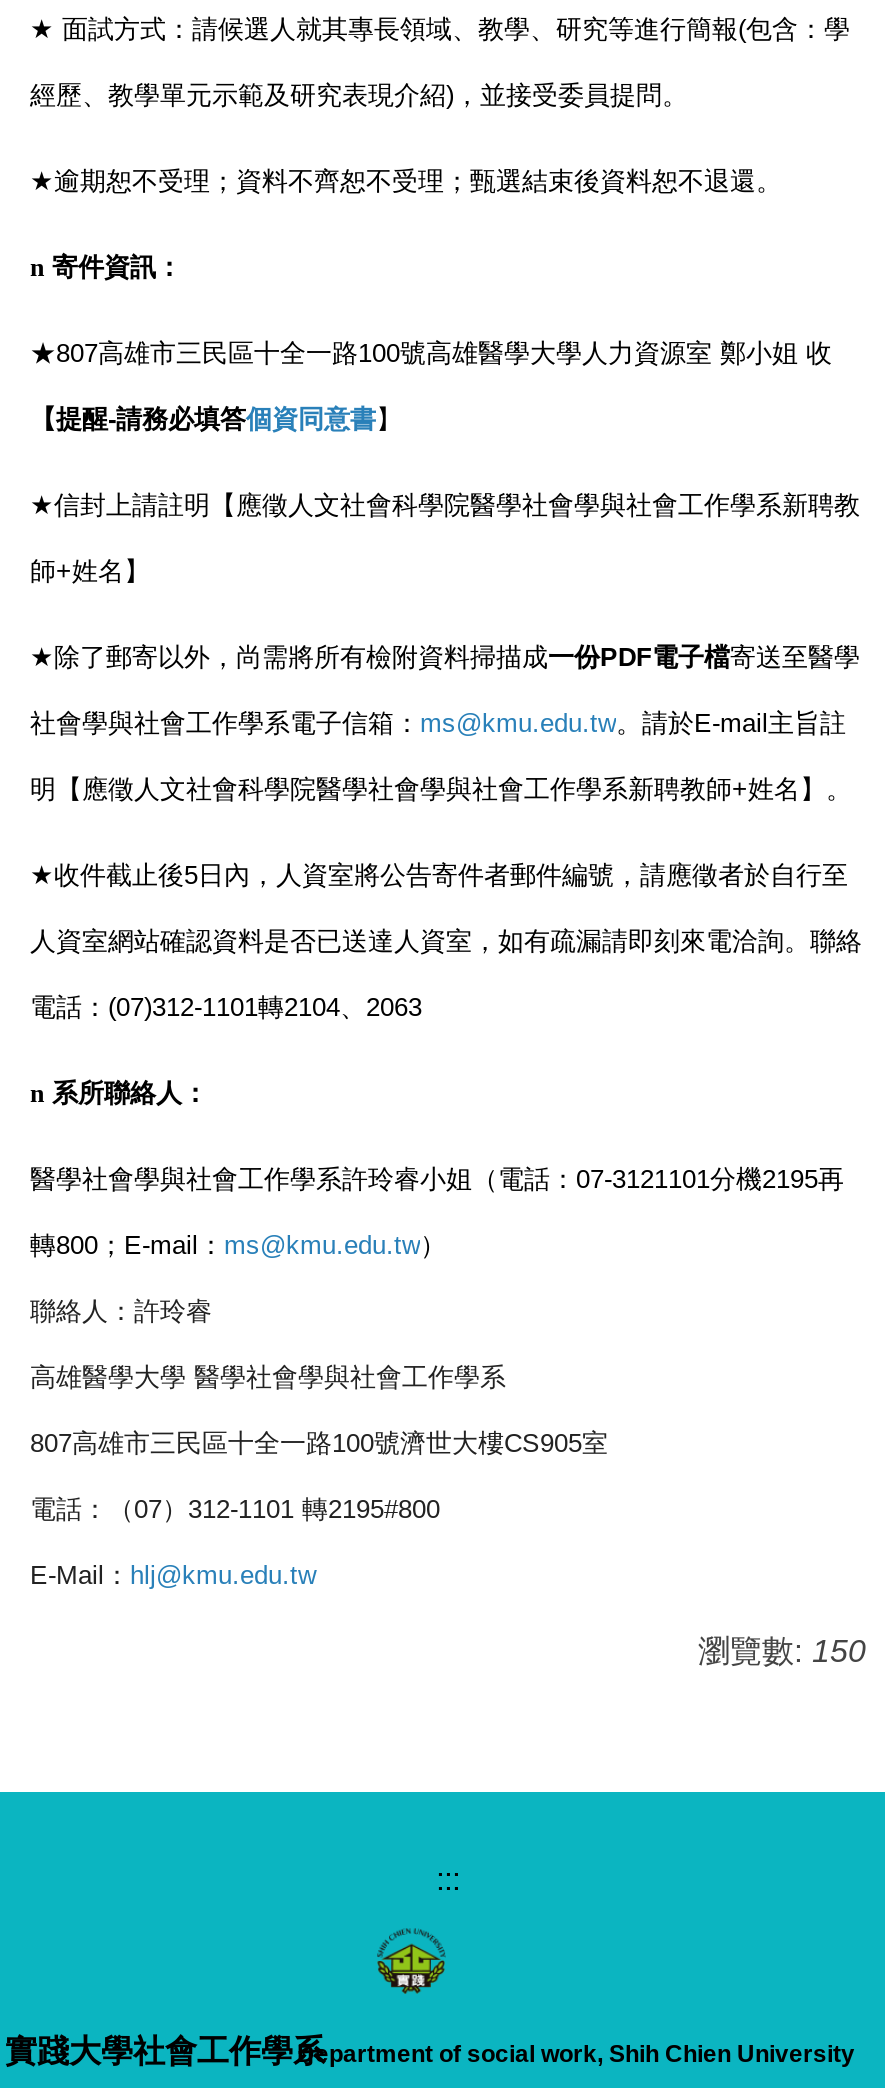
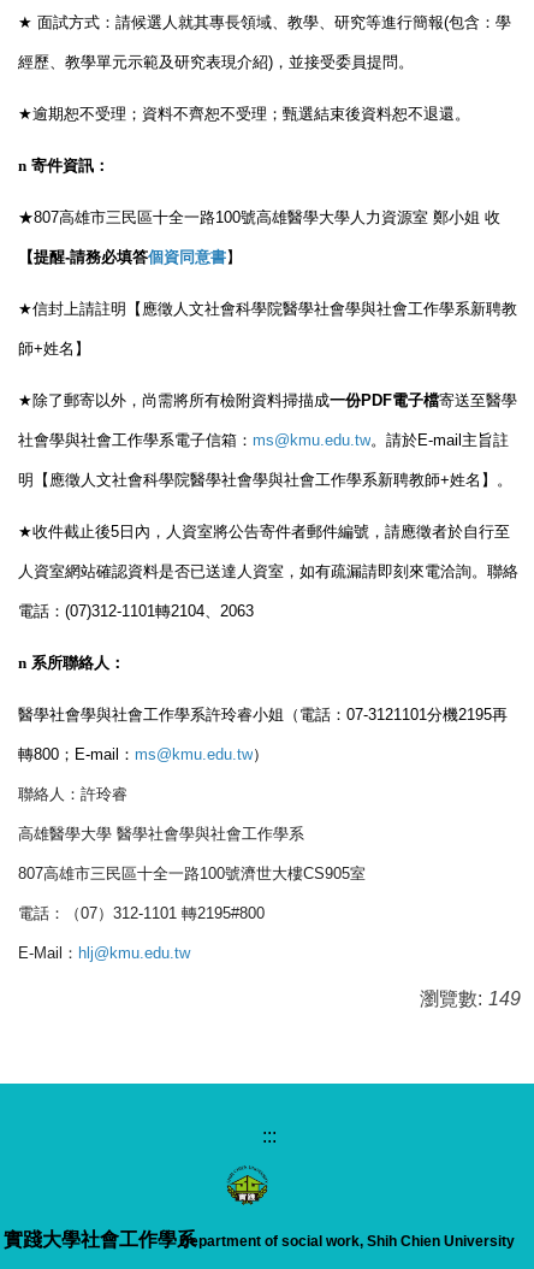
- 瀏覽數: 150
+ 瀏覽數: 149
